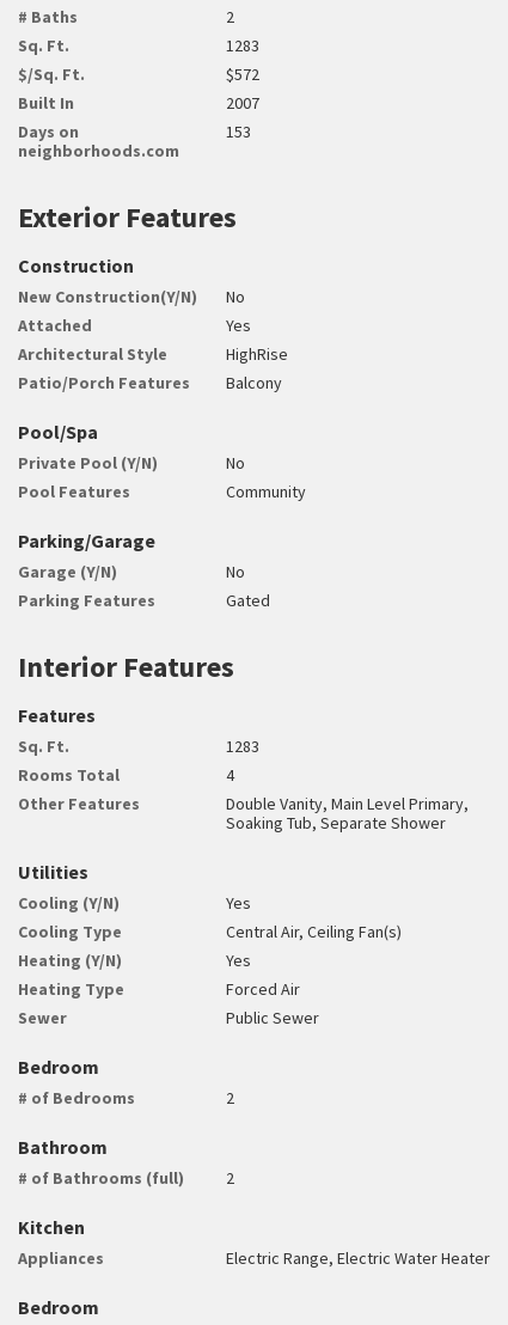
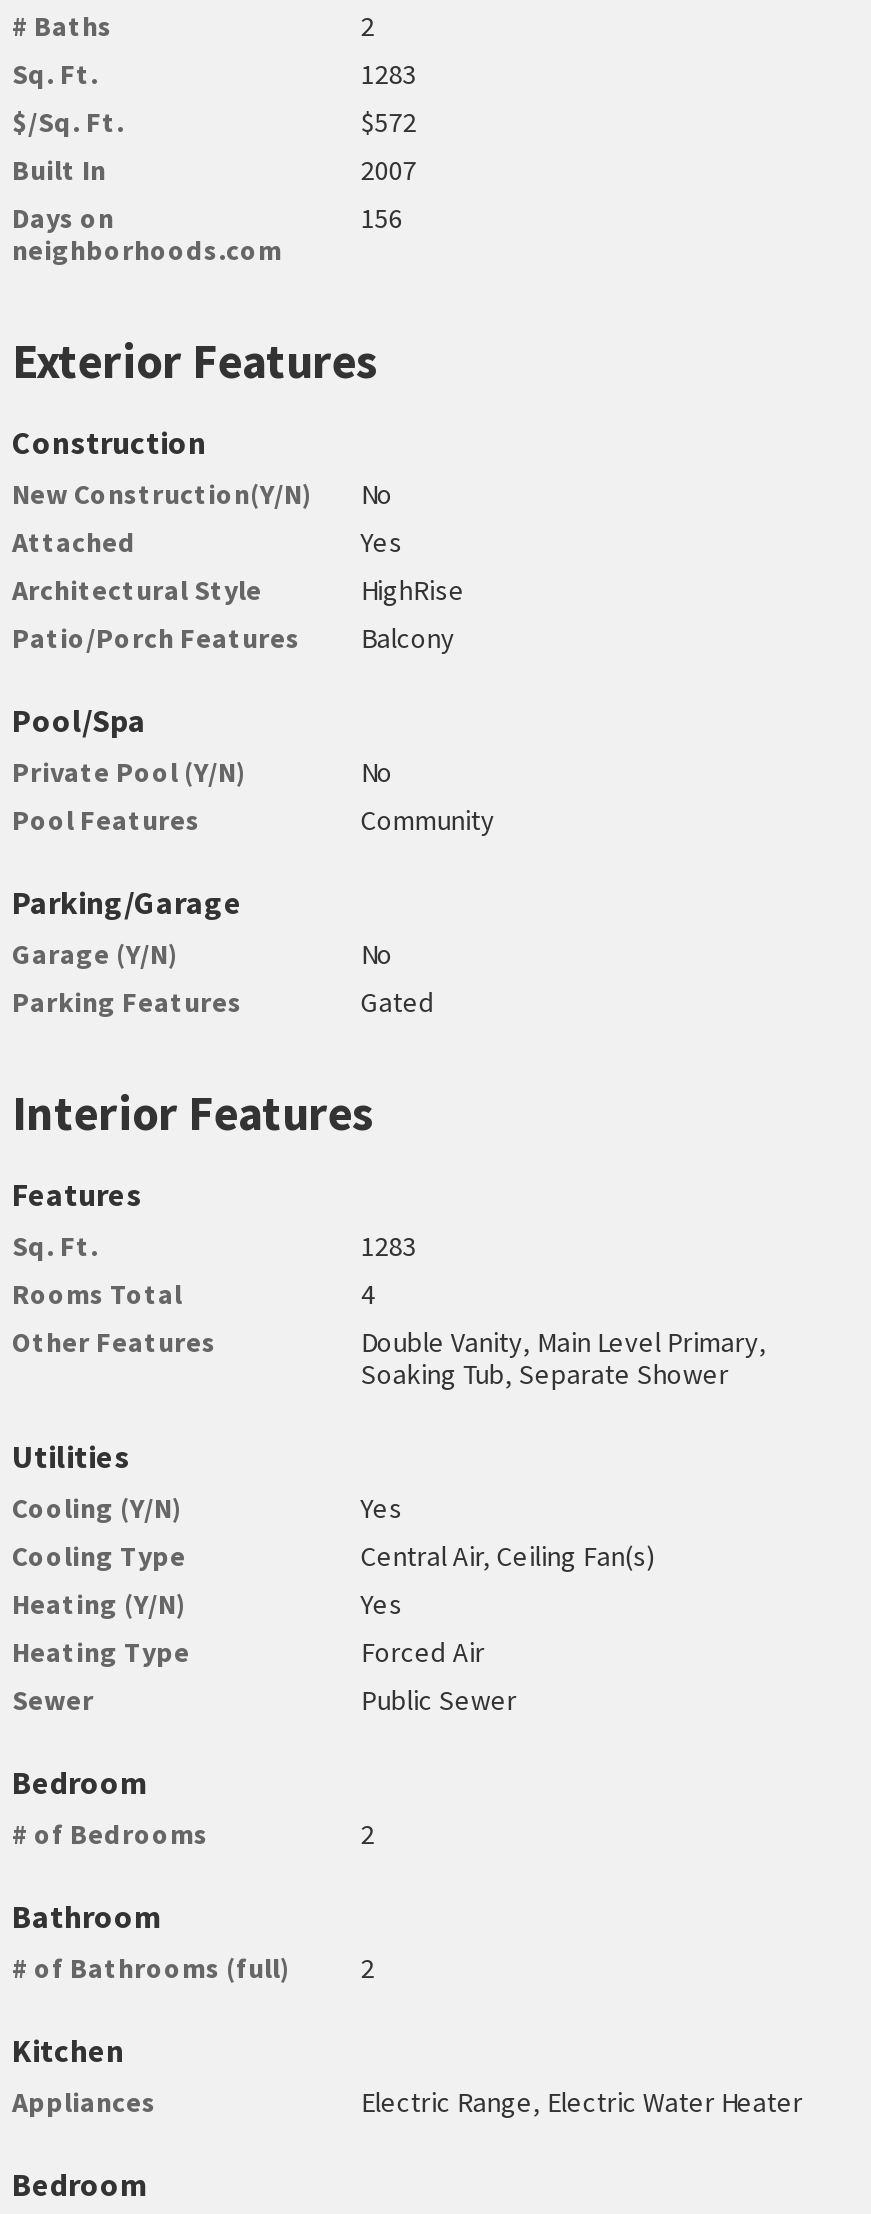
- 153
+ 156
